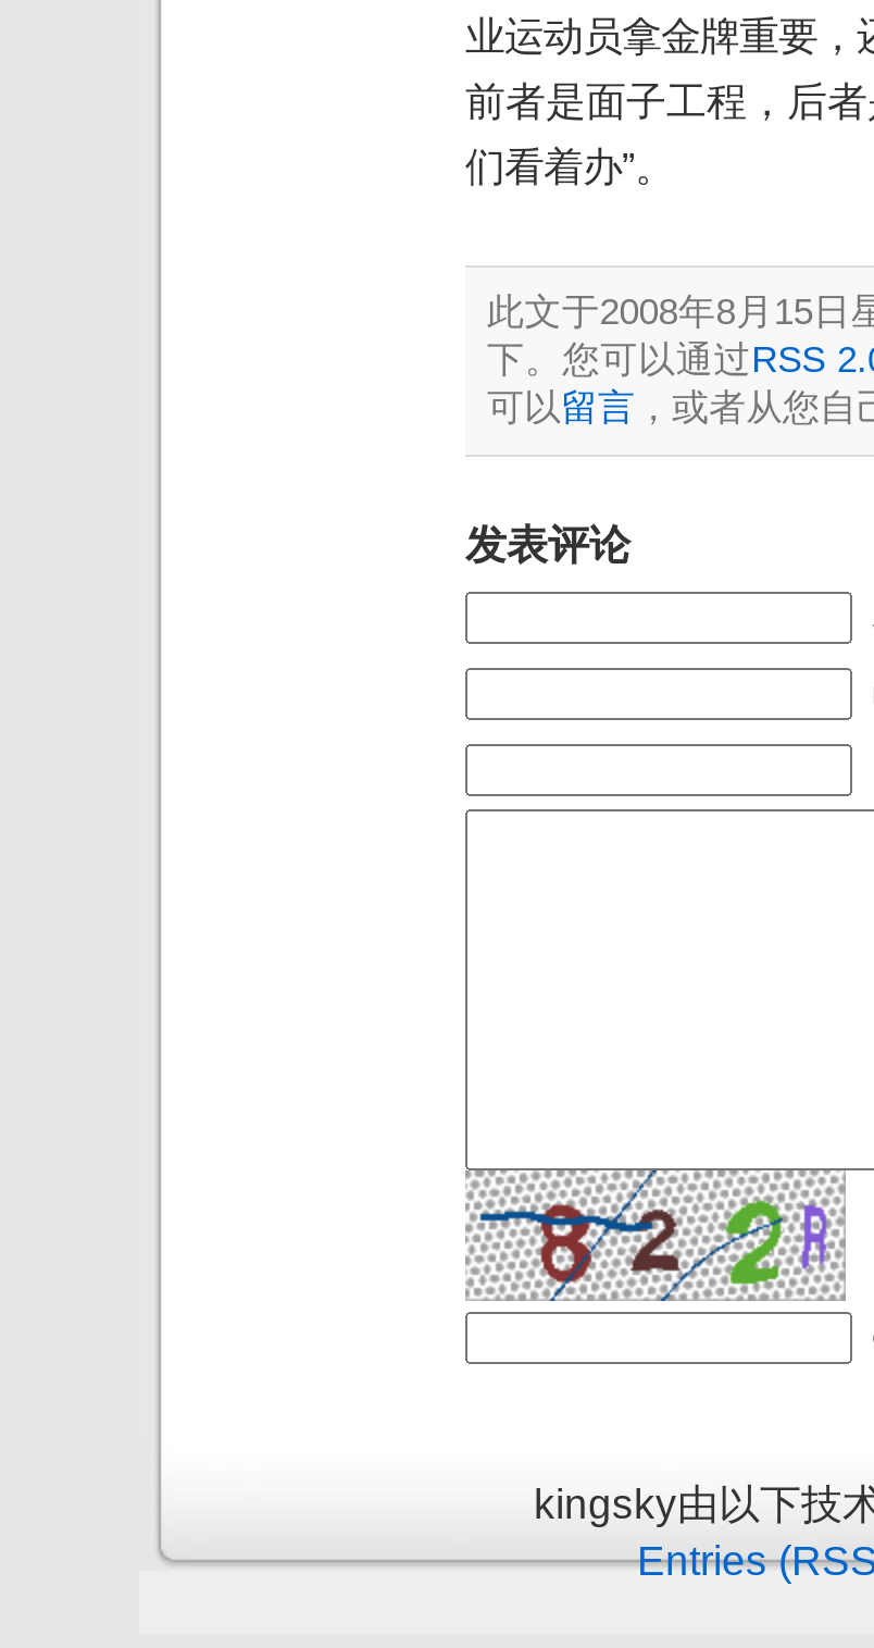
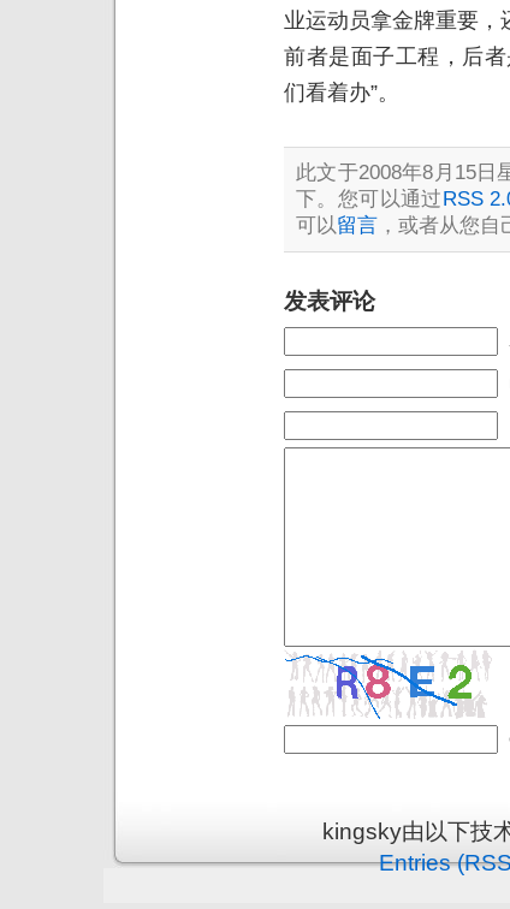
- [image]
+ [image]
